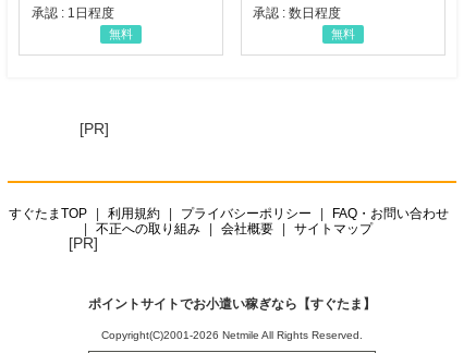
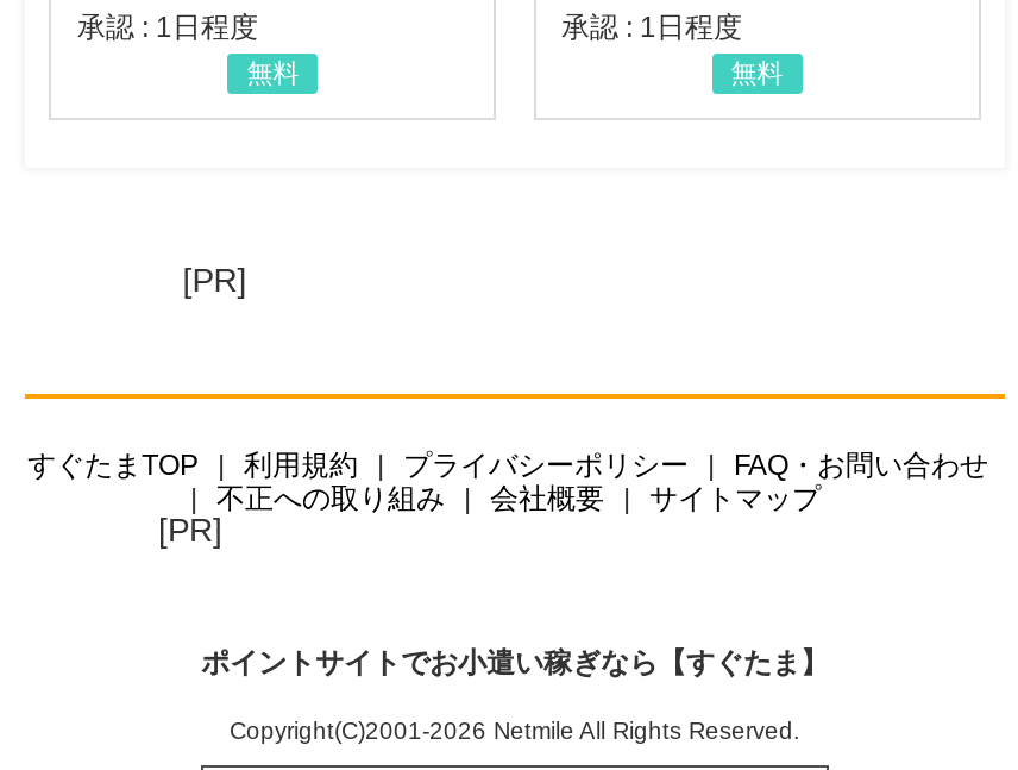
- 承認 : 数日程度
+ 承認 : 1日程度
